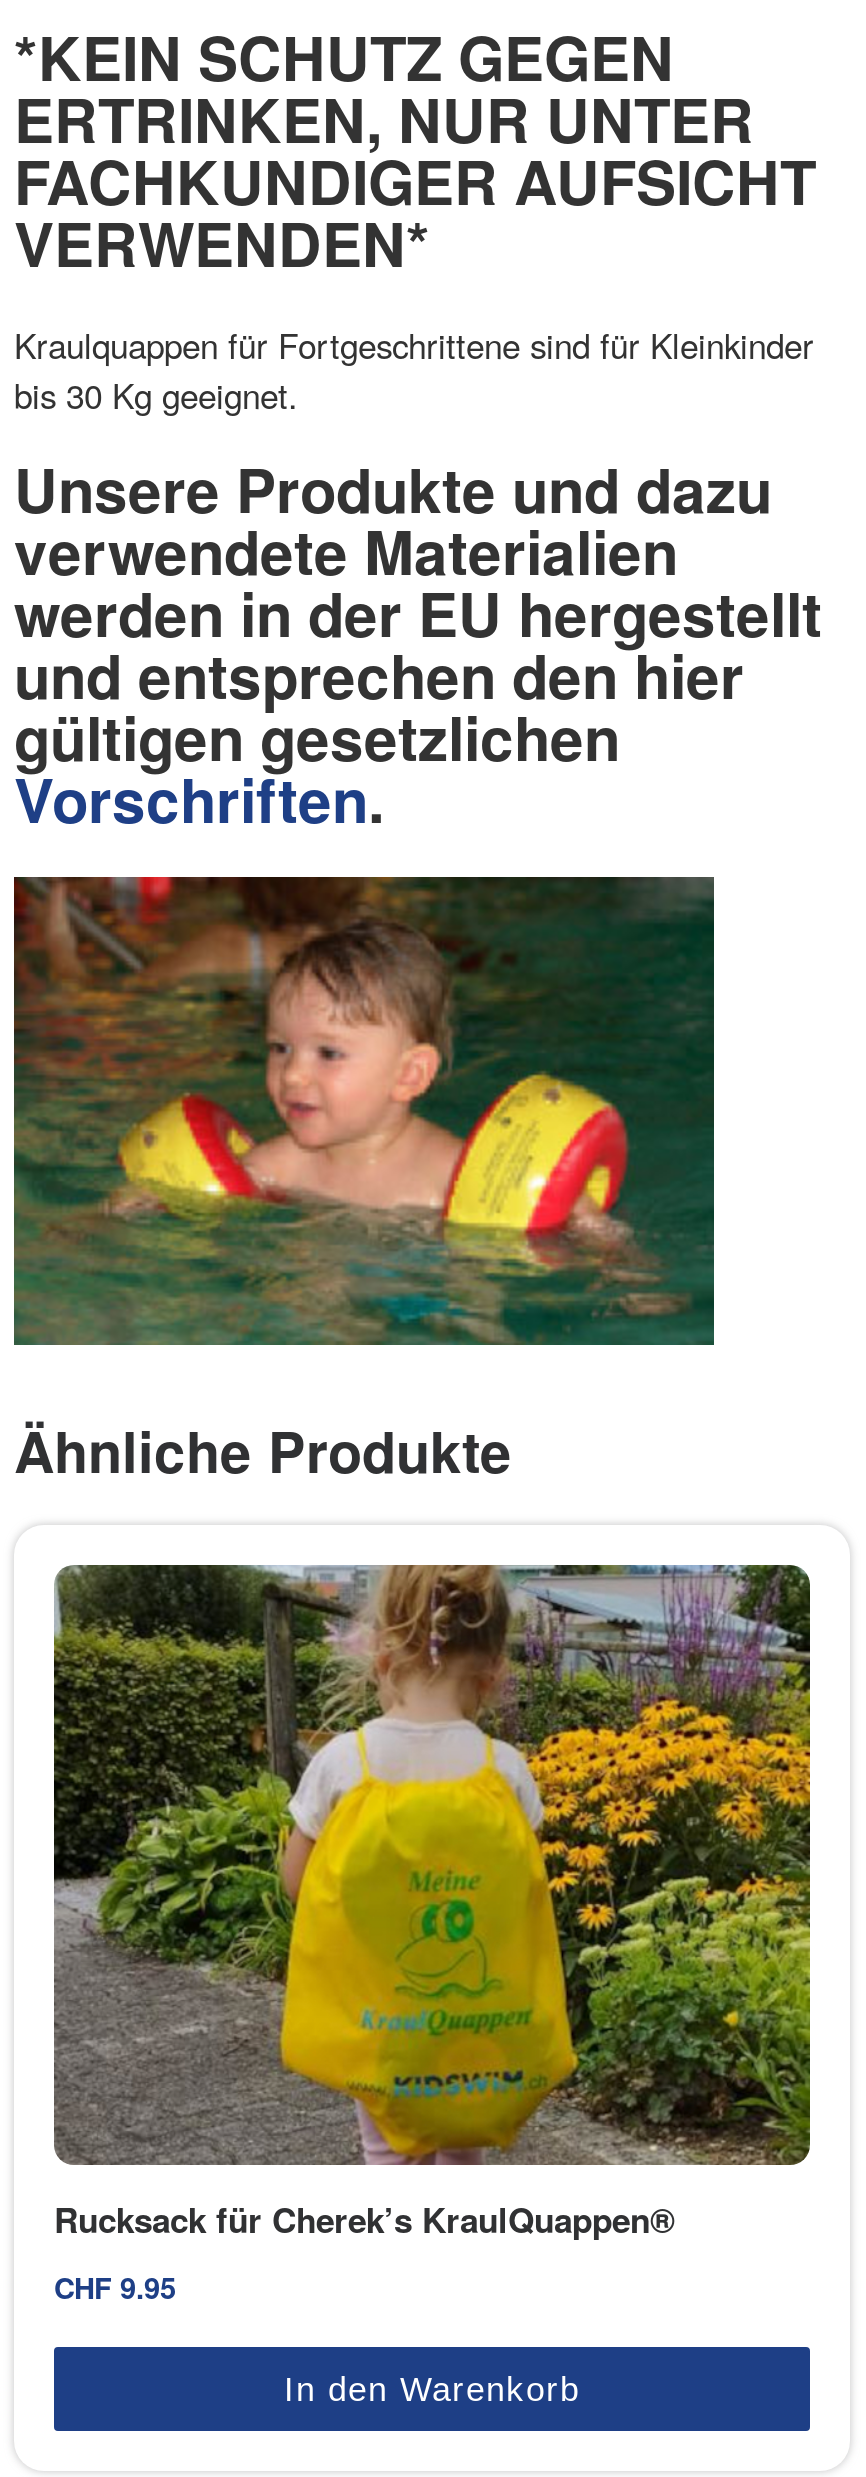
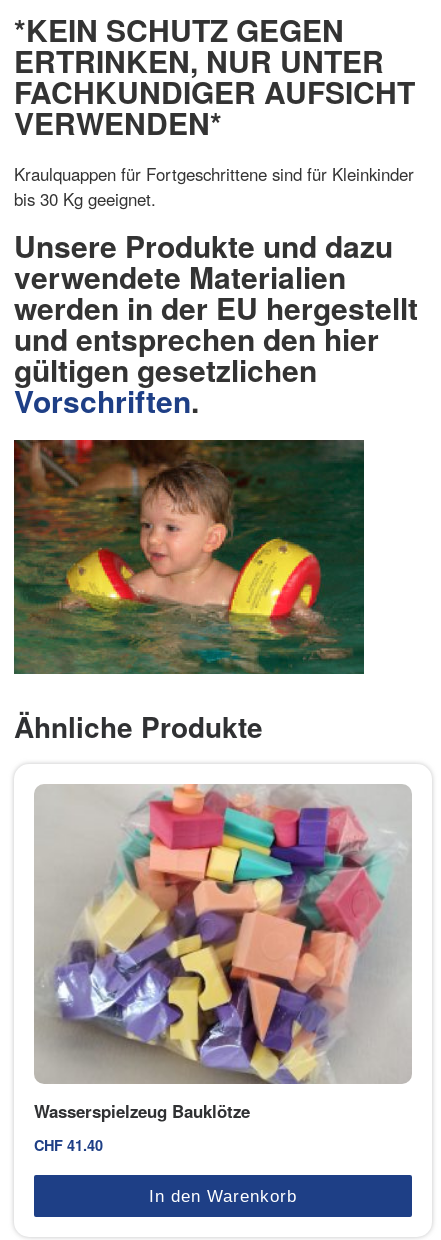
- [image]
- Rucksack für Cherek’s KraulQuappen®
+ [image]
+ Wasserspielzeug Bauklötze

- CHF 9.95
+ CHF 41.40
